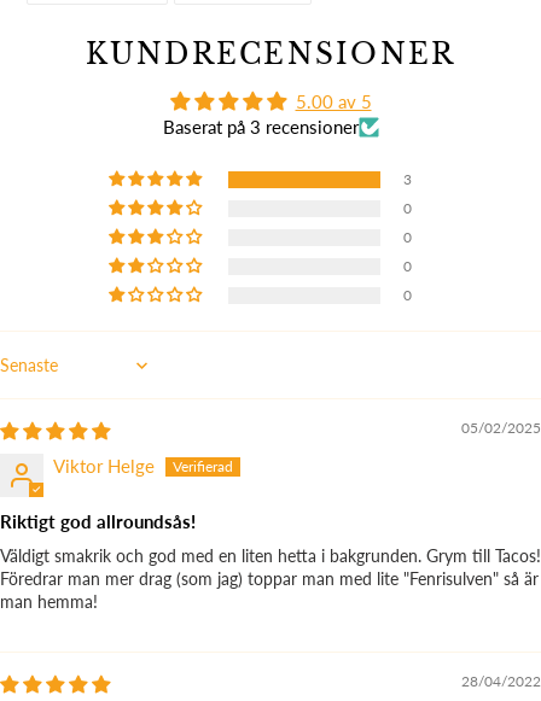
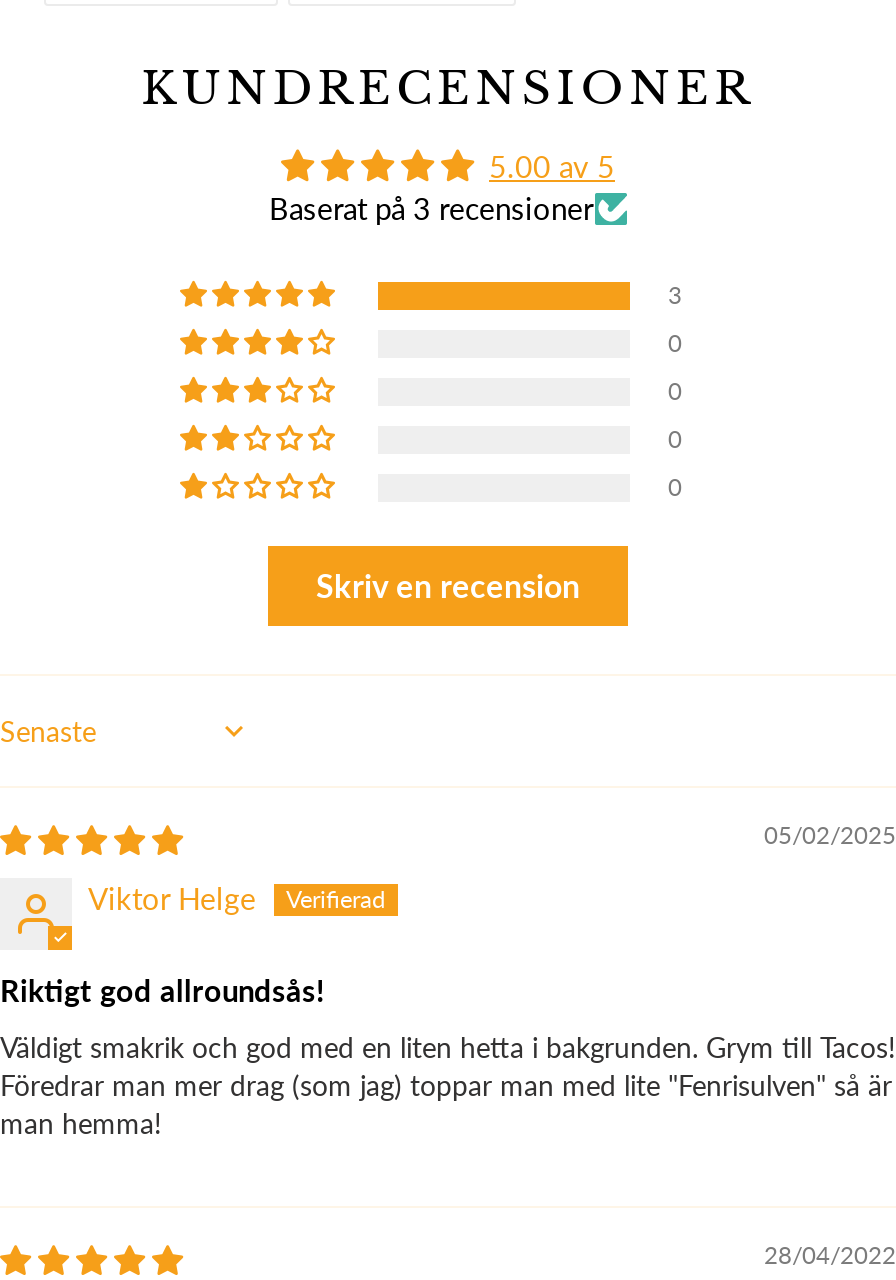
+ Skriv en recension
